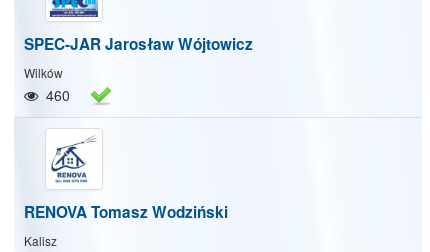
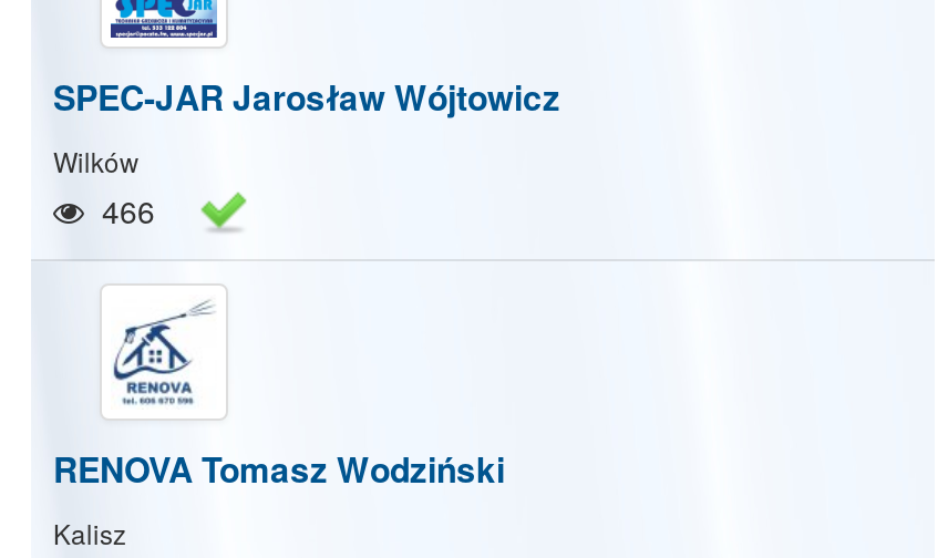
- 460
+ 466
